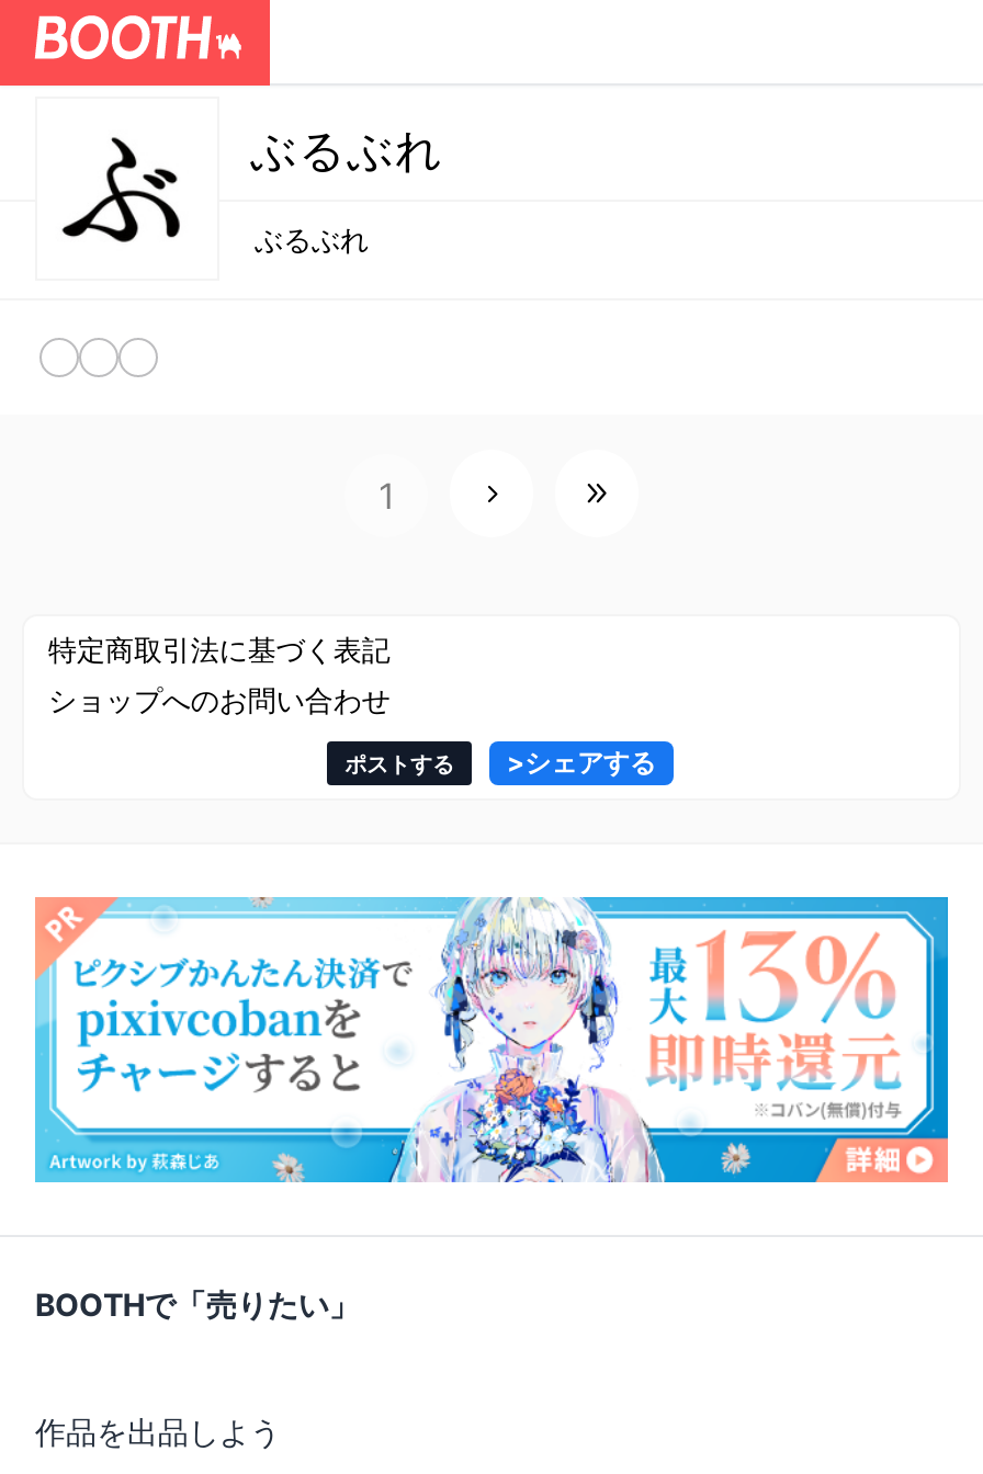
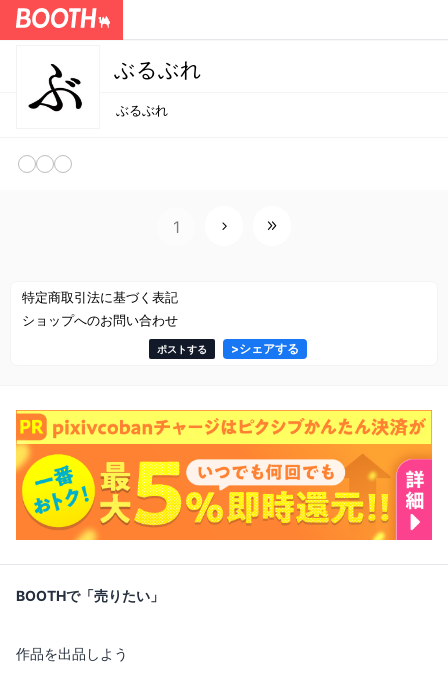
- [image]
+ [image]
